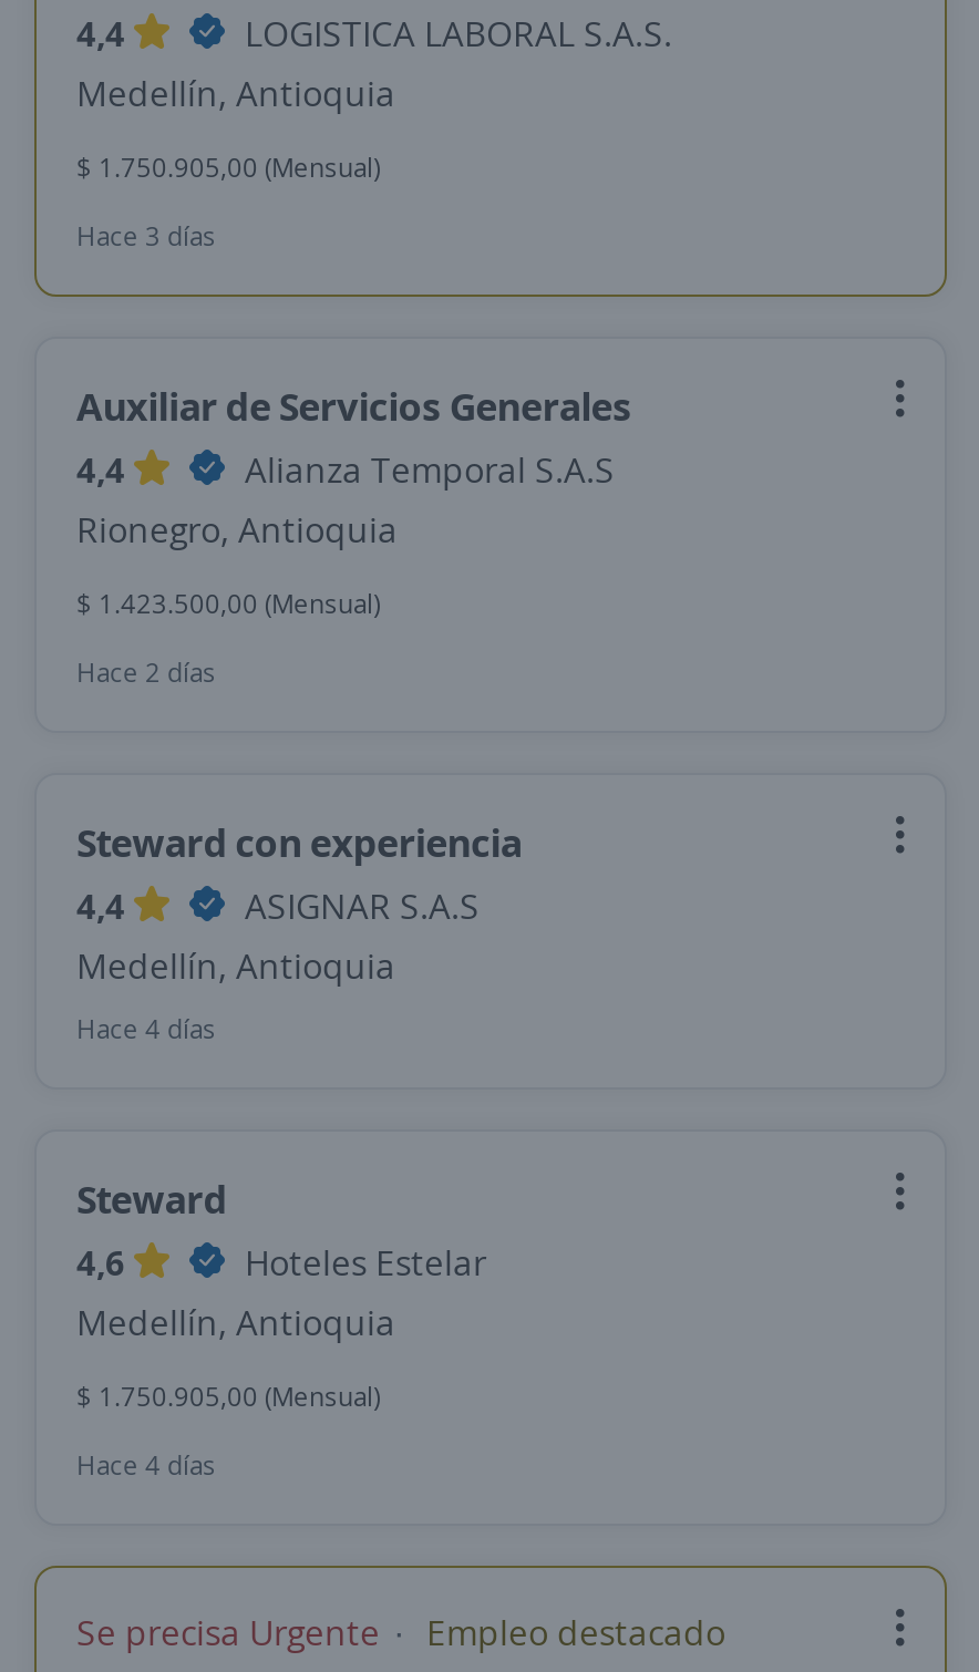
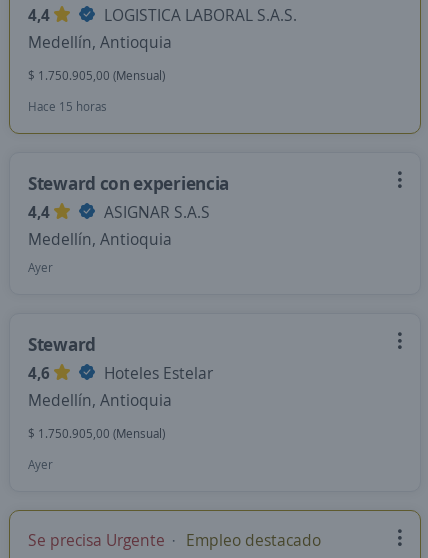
- Hace 3 días
- Auxiliar de Servicios Generales
- 4,4
- Alianza Temporal S.A.S
- Rionegro, Antioquia
- $ 1.423.500,00 (Mensual)
- Hace 2 días
+ Hace 15 horas

- Hace 4 días
+ Ayer

- Hace 4 días
+ Ayer
